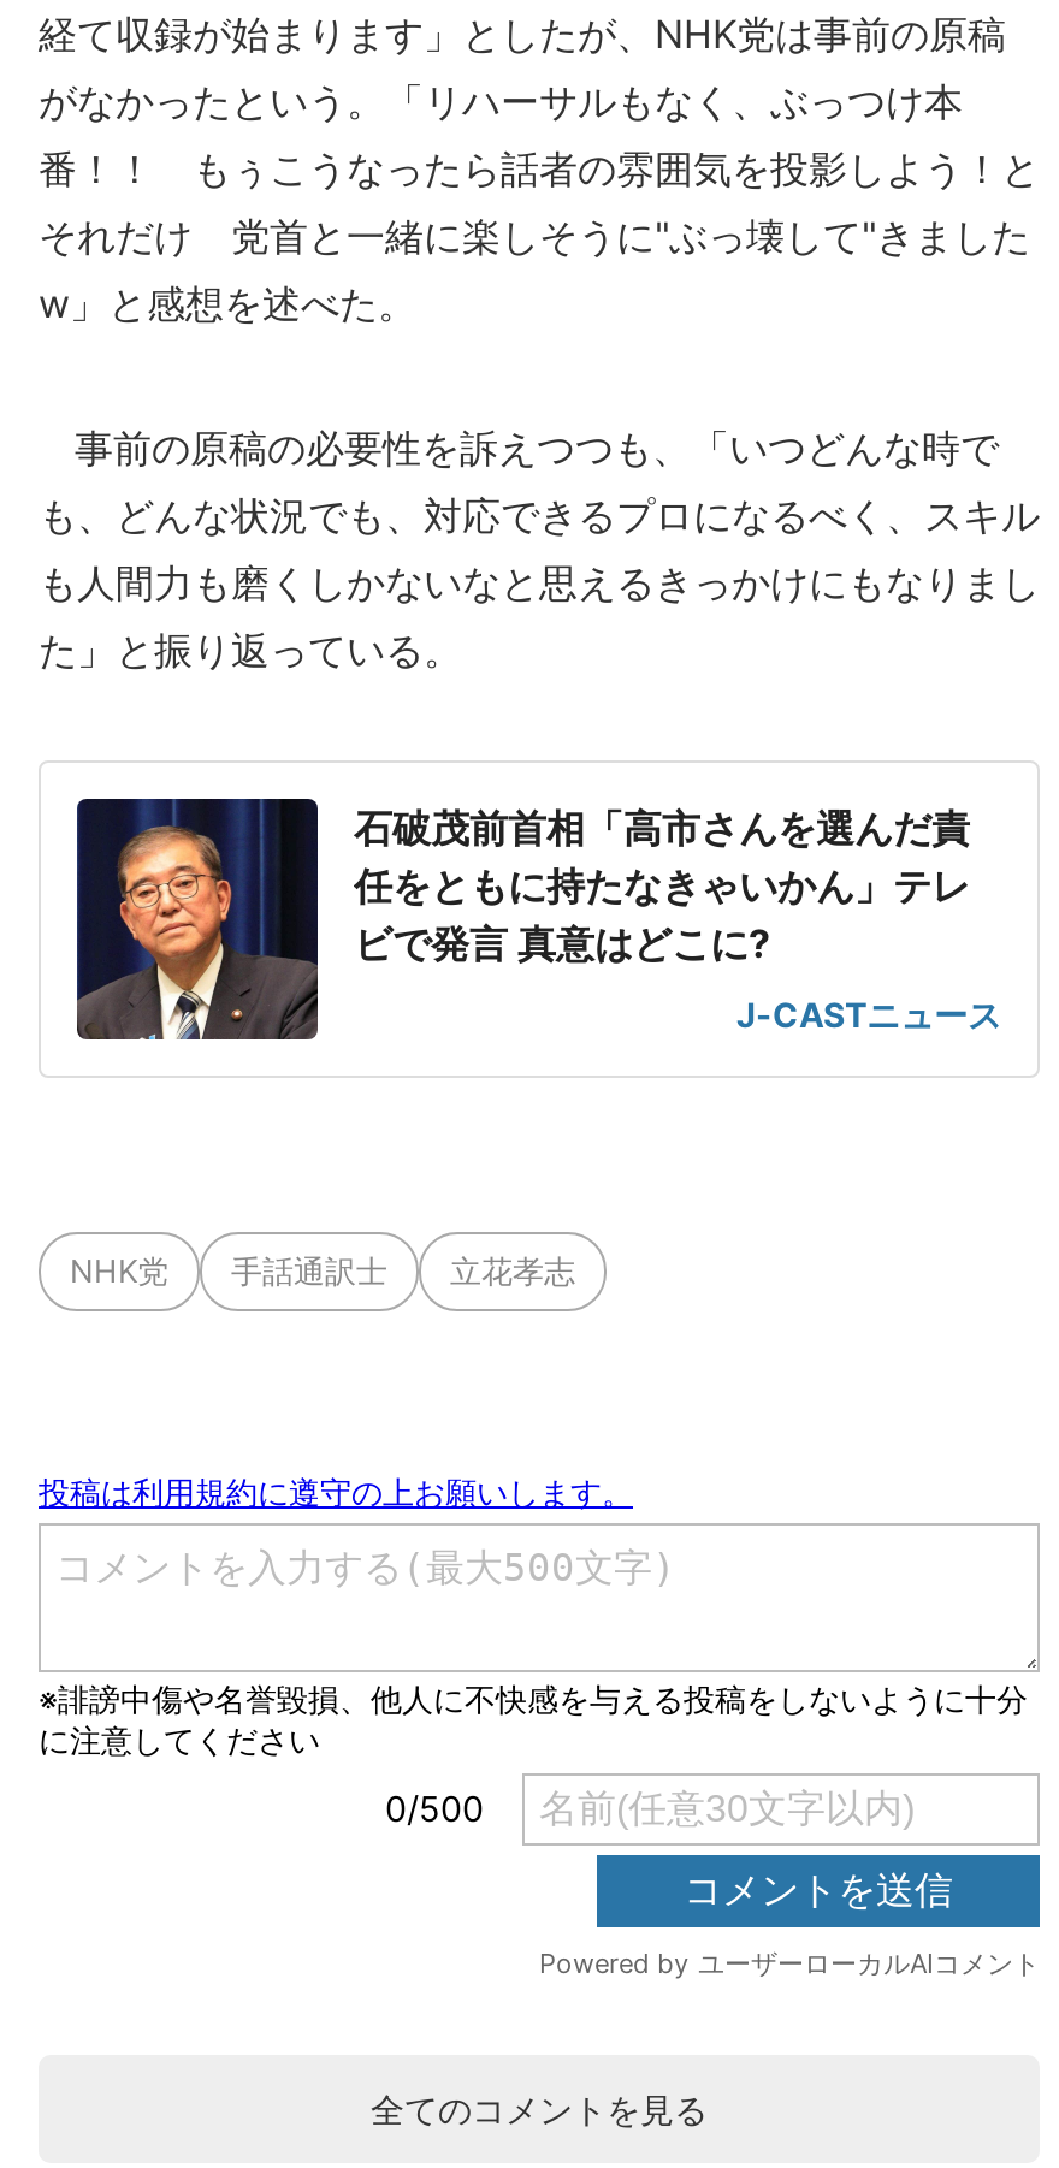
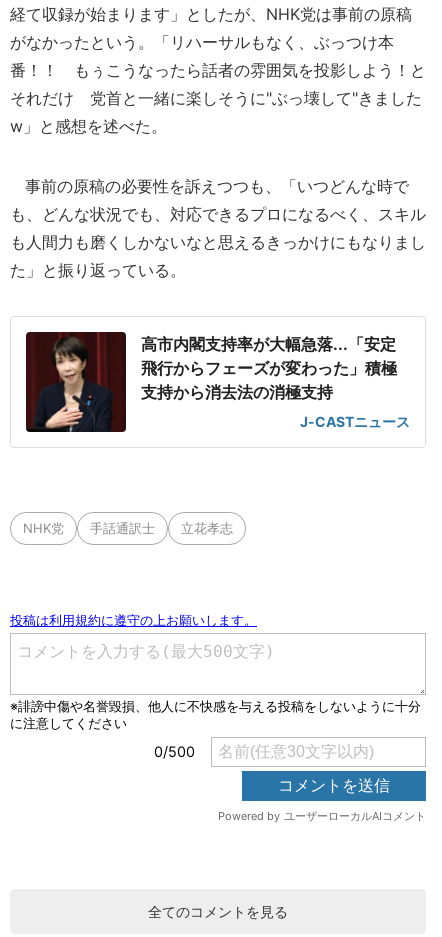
- [image]
- 石破茂前首相「高市さんを選んだ責
- 任をともに持たなきゃいかん」テレ
- ビで発言 真意はどこに?
+ [image]
+ 高市内閣支持率が大幅急落...「安定
+ 飛行からフェーズが変わった」積極
+ 支持から消去法の消極支持
